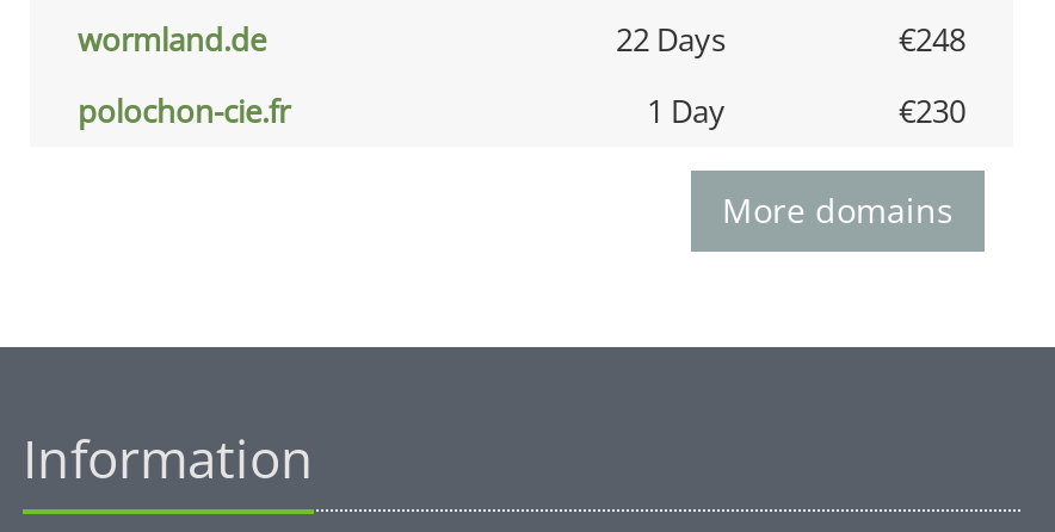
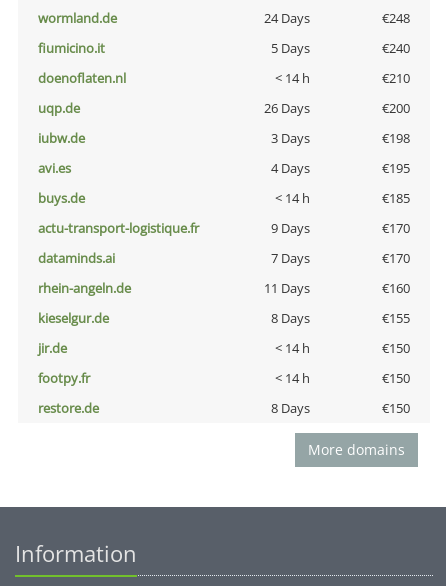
- 22 Days
+ 24 Days

- polochon-cie.fr
- 1 Day
- €230
+ fiumicino.it
+ 5 Days
+ €240
+ doenoflaten.nl
+ < 14 h
+ €210
+ uqp.de
+ 26 Days
+ €200
+ iubw.de
+ 3 Days
+ €198
+ avi.es
+ 4 Days
+ €195
+ buys.de
+ < 14 h
+ €185
+ actu-transport-logistique.fr
+ 9 Days
+ €170
+ dataminds.ai
+ 7 Days
+ €170
+ rhein-angeln.de
+ 11 Days
+ €160
+ kieselgur.de
+ 8 Days
+ €155
+ jir.de
+ < 14 h
+ €150
+ footpy.fr
+ < 14 h
+ €150
+ restore.de
+ 8 Days
+ €150
